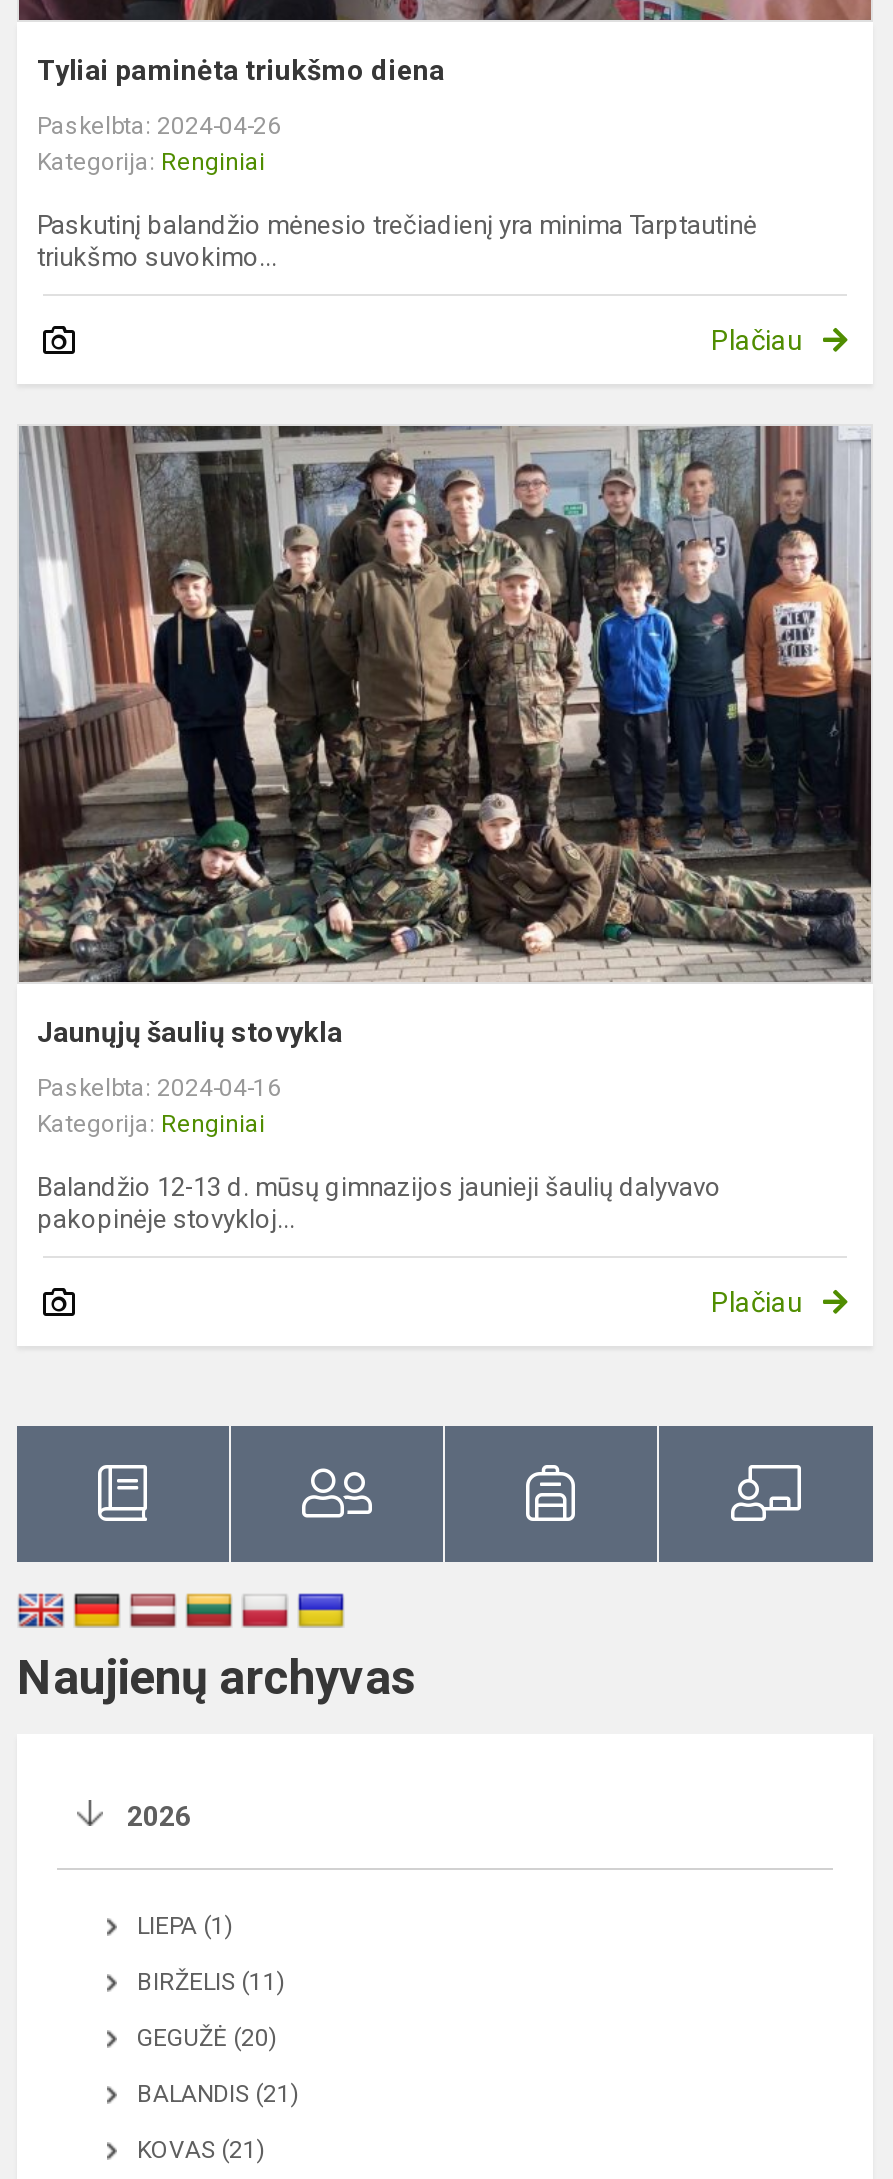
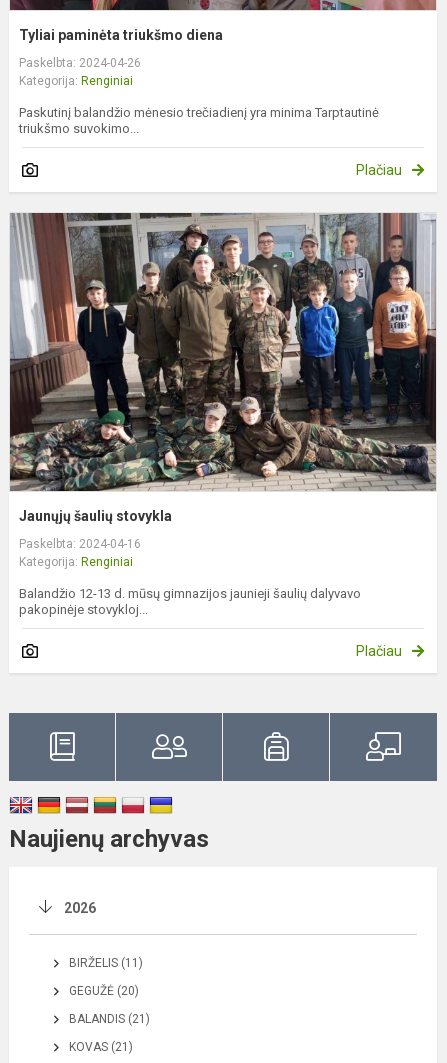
- LIEPA (1)
